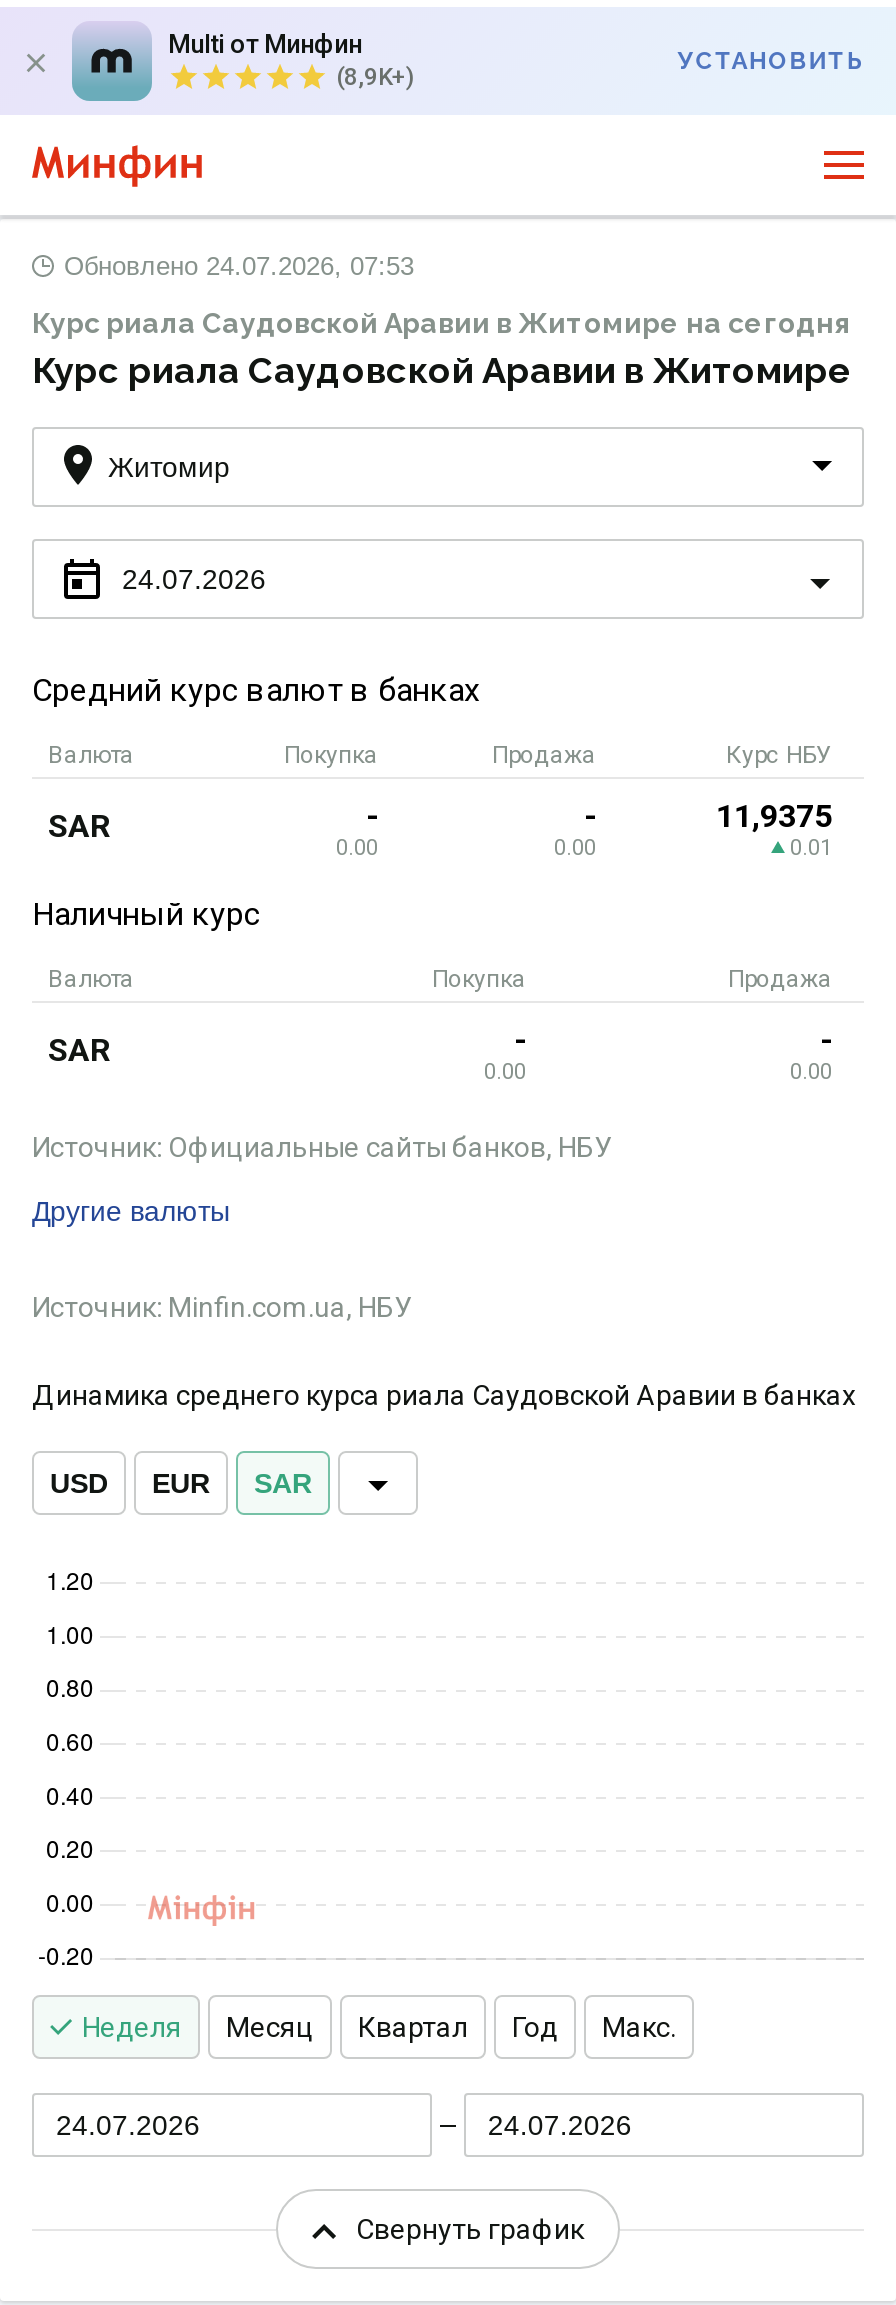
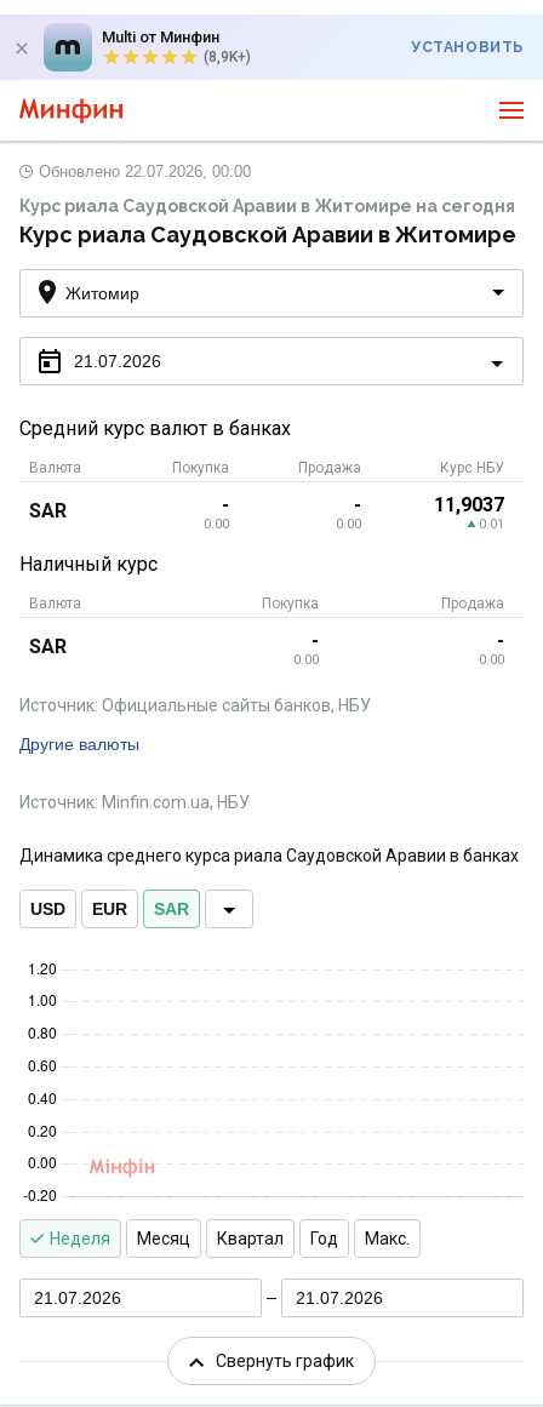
- Обновлено 24.07.2026, 07:53
+ Обновлено 22.07.2026, 00:00

- 24.07.2026
+ 21.07.2026

- 11,9375
+ 11,9037

- 24.07.2026
+ 21.07.2026

- 24.07.2026
+ 21.07.2026
